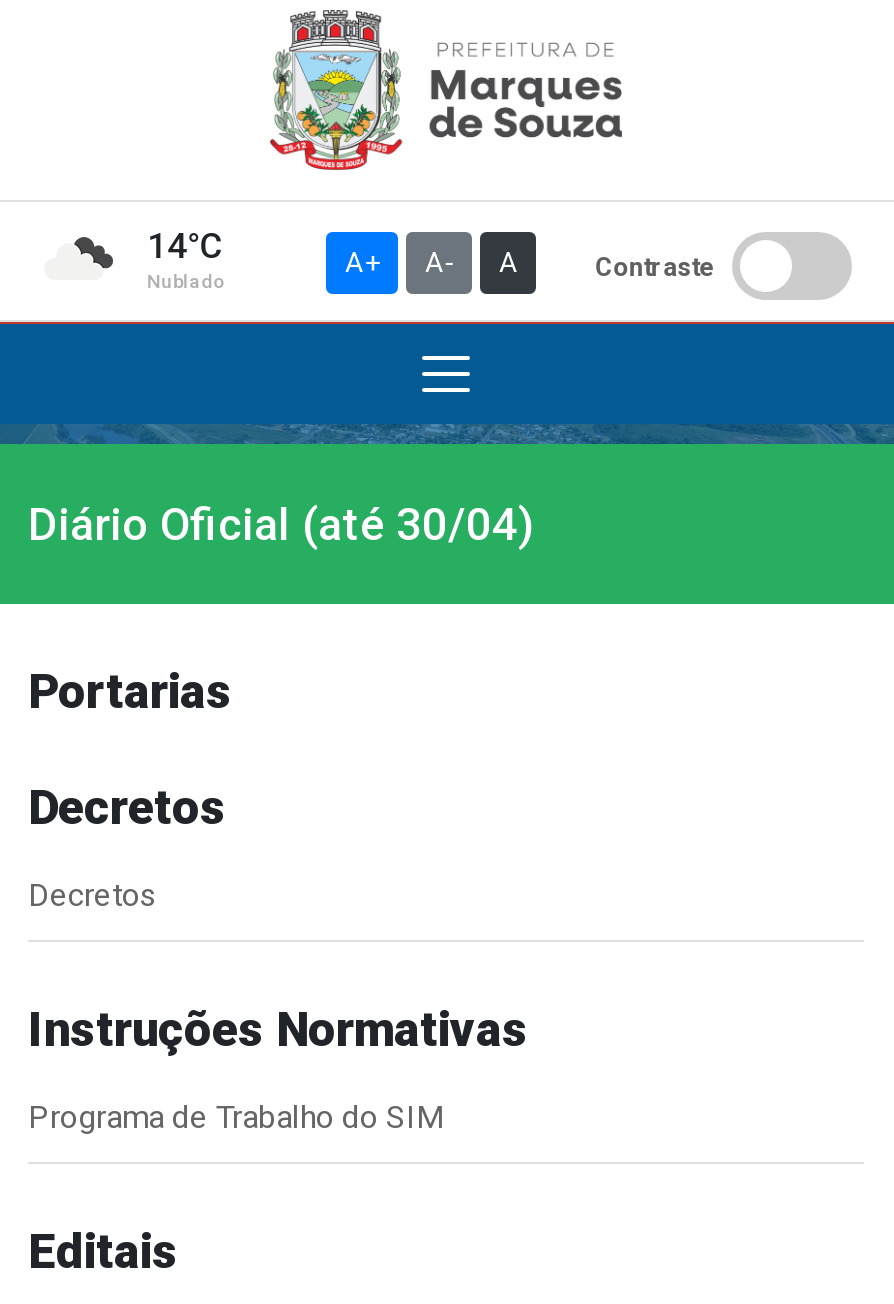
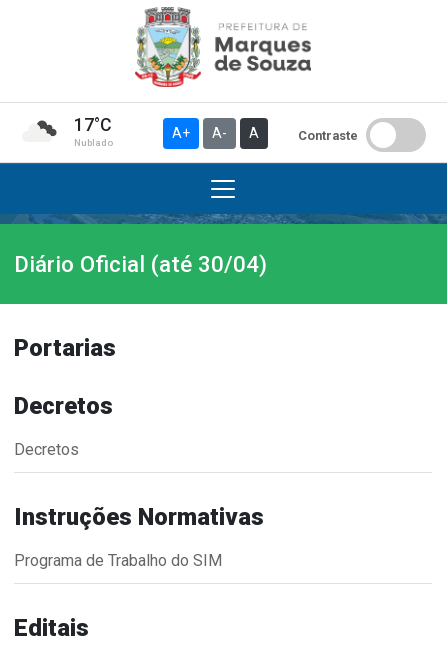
- 14°C
+ 17°C
